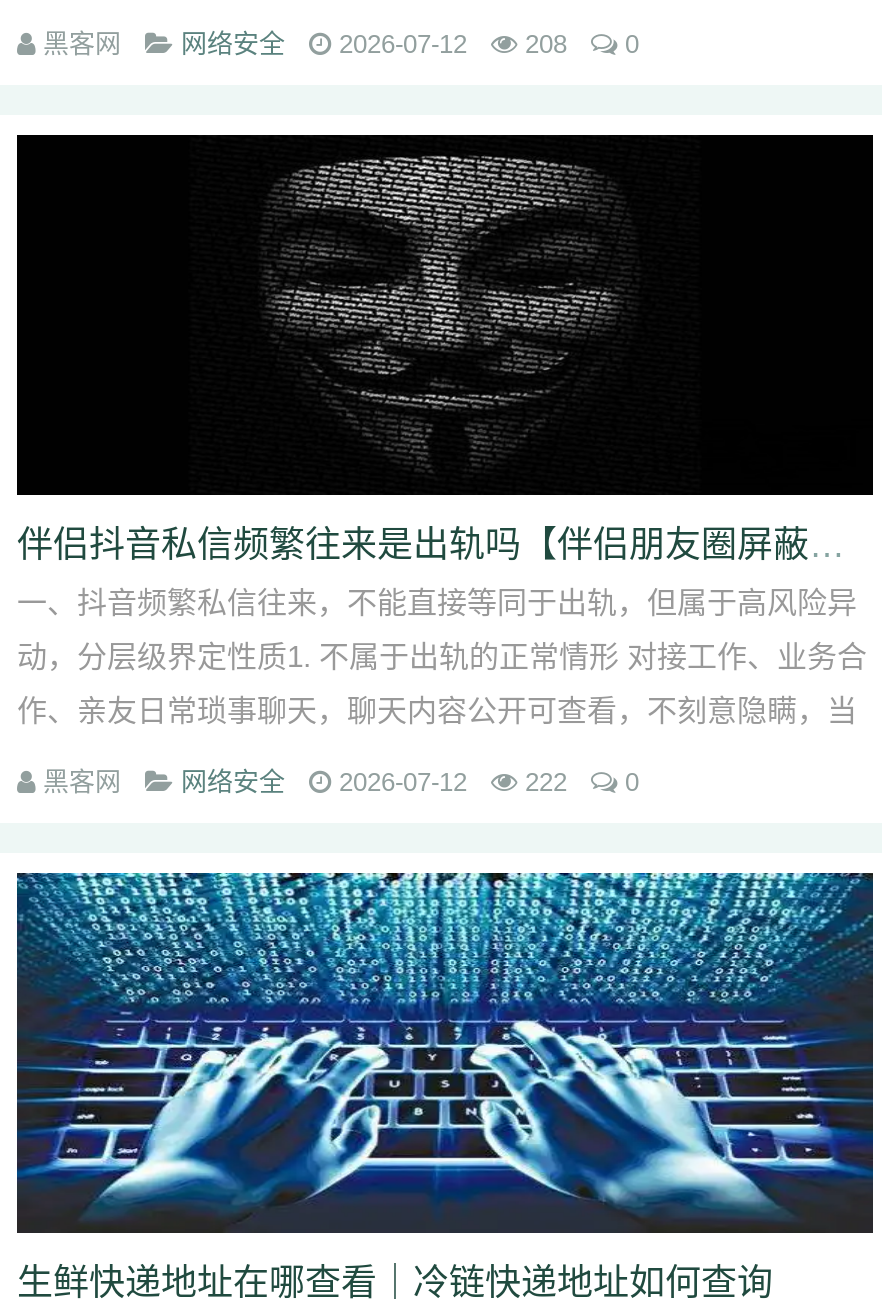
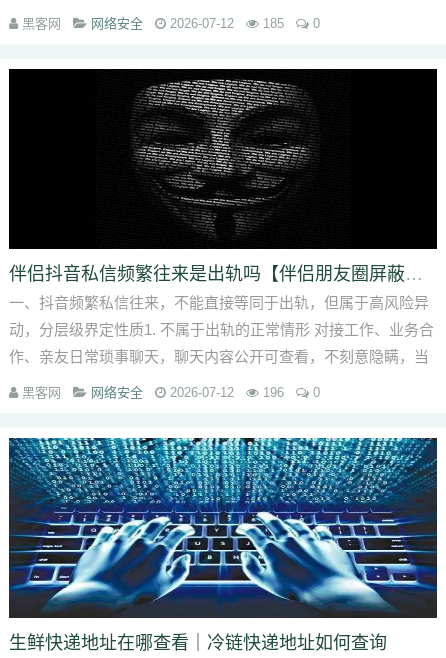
- 208
+ 185

- 222
+ 196
